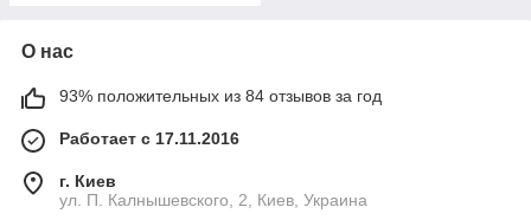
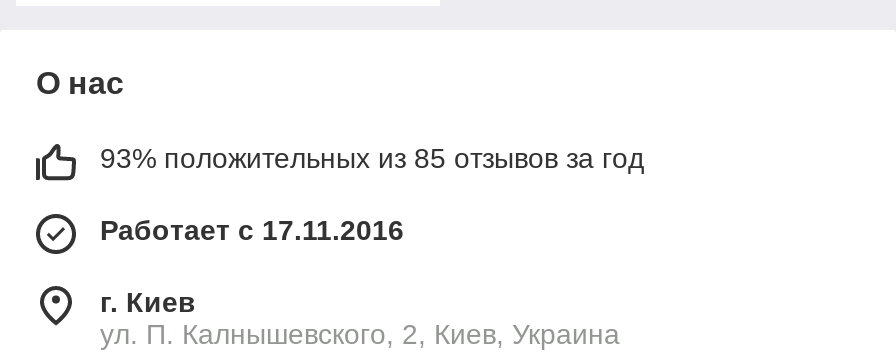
- 93% положительных из 84 отзывов за год
+ 93% положительных из 85 отзывов за год
